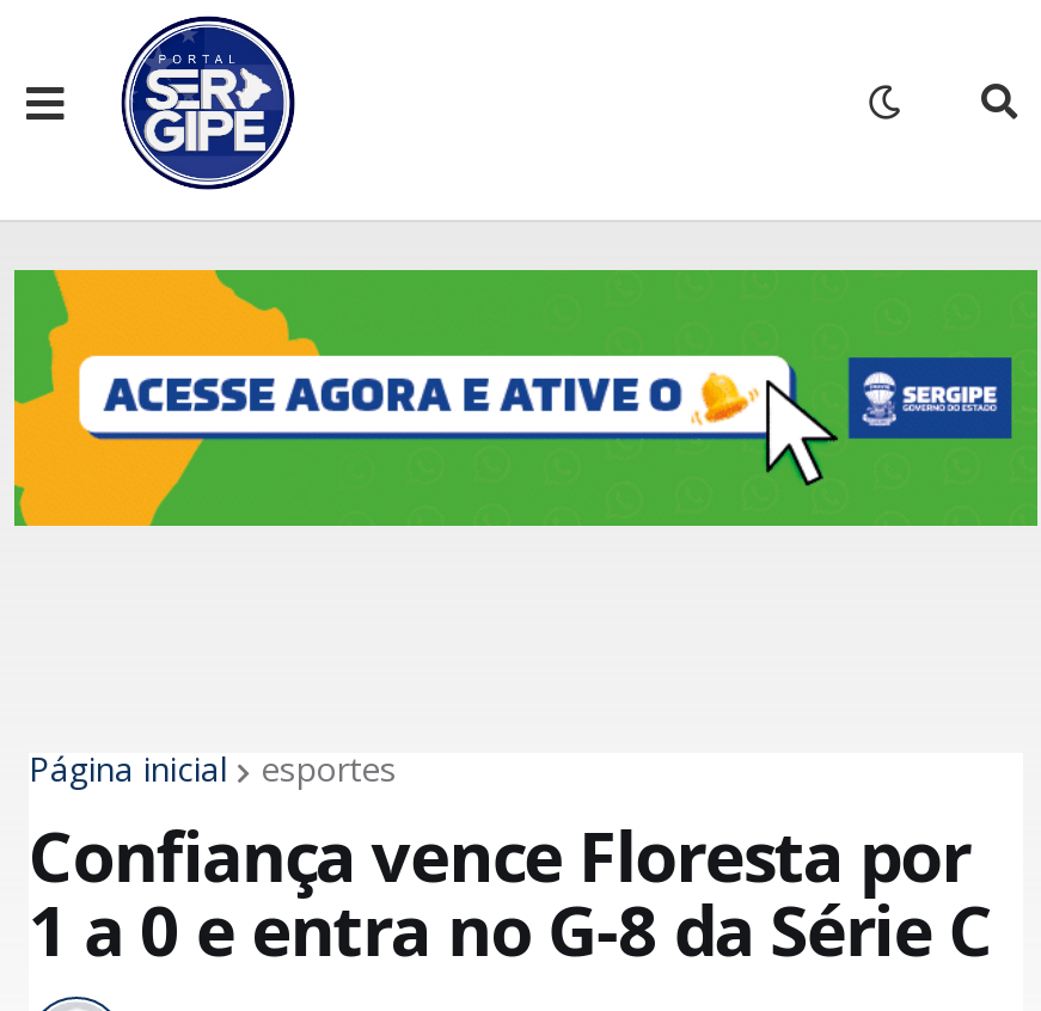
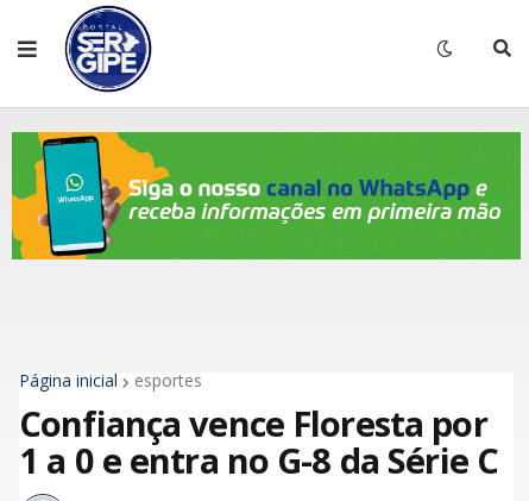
- [image]
+ [image]
